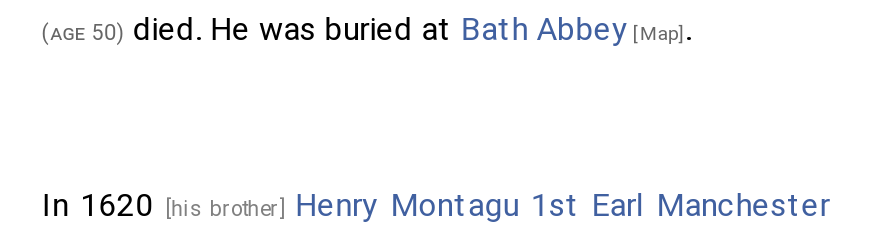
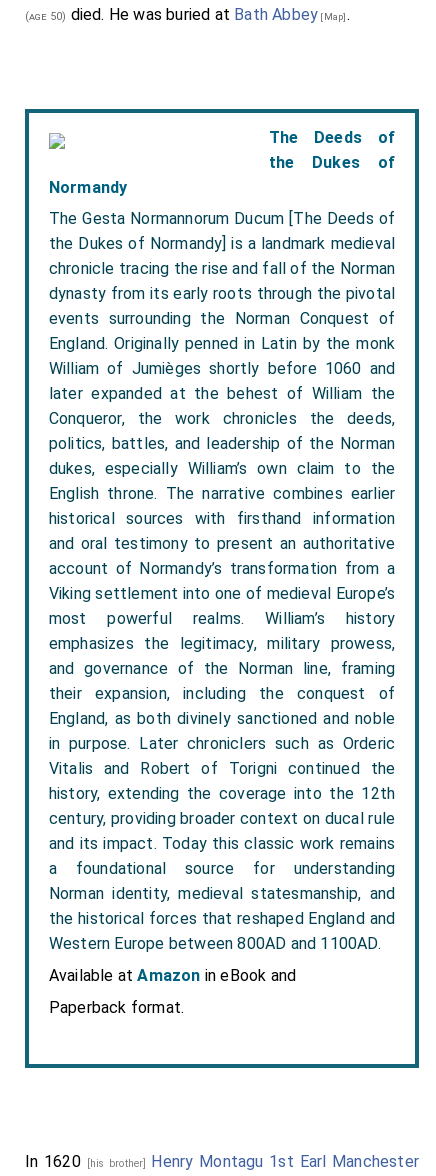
+ [image]
+ The Deeds of
+ the Dukes of
+ Normandy
+ The Gesta Normannorum Ducum [The Deeds of
+ the Dukes of Normandy] is a landmark medieval
+ chronicle tracing the rise and fall of the Norman
+ dynasty from its early roots through the pivotal
+ events surrounding the Norman Conquest of
+ England. Originally penned in Latin by the monk
+ William of Jumièges shortly before 1060 and
+ later expanded at the behest of William the
+ Conqueror, the work chronicles the deeds,
+ politics, battles, and leadership of the Norman
+ dukes, especially William’s own claim to the
+ English throne. The narrative combines earlier
+ historical sources with firsthand information
+ and oral testimony to present an authoritative
+ account of Normandy’s transformation from a
+ Viking settlement into one of medieval Europe’s
+ most powerful realms. William’s history
+ emphasizes the legitimacy, military prowess,
+ and governance of the Norman line, framing
+ their expansion, including the conquest of
+ England, as both divinely sanctioned and noble
+ in purpose. Later chroniclers such as Orderic
+ Vitalis and Robert of Torigni continued the
+ history, extending the coverage into the 12th
+ century, providing broader context on ducal rule
+ and its impact. Today this classic work remains
+ a foundational source for understanding
+ Norman identity, medieval statesmanship, and
+ the historical forces that reshaped England and
+ Western Europe between 800AD and 1100AD.
+ Available at Amazon in eBook and
+ Paperback format.
